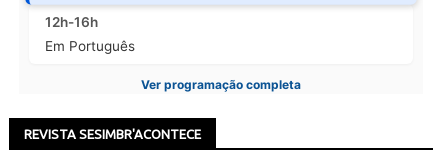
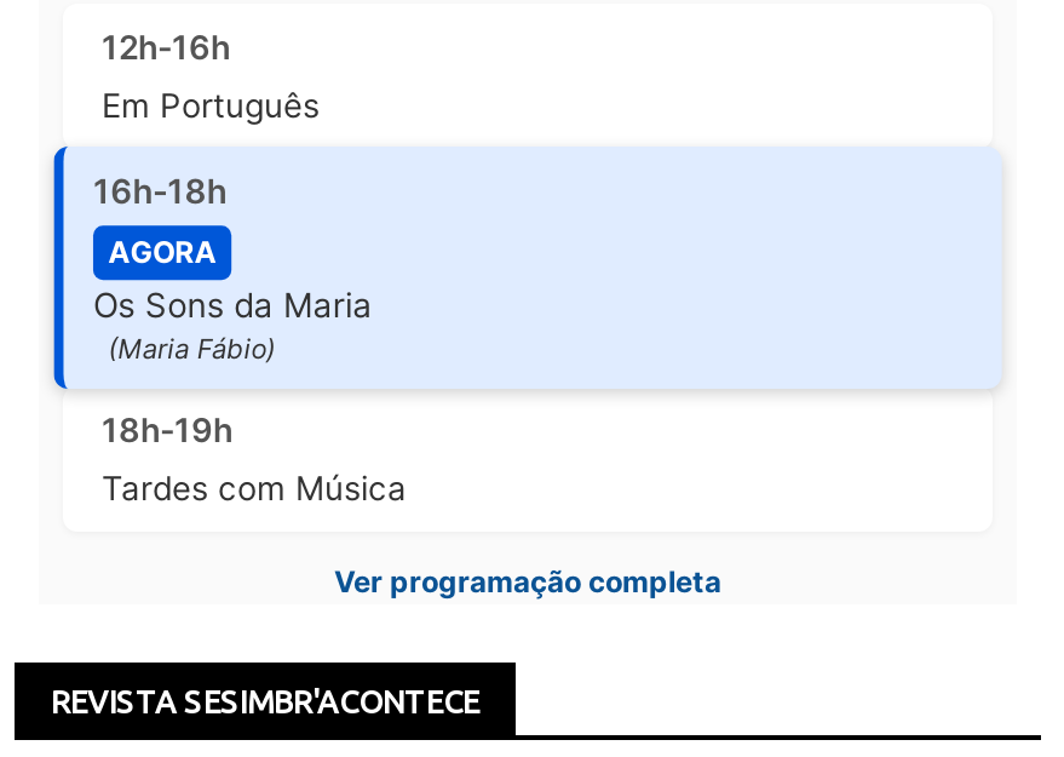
+ 16h-18h
+ AGORA
+ Os Sons da Maria
+ (Maria Fábio)
+ 18h-19h
+ Tardes com Música
